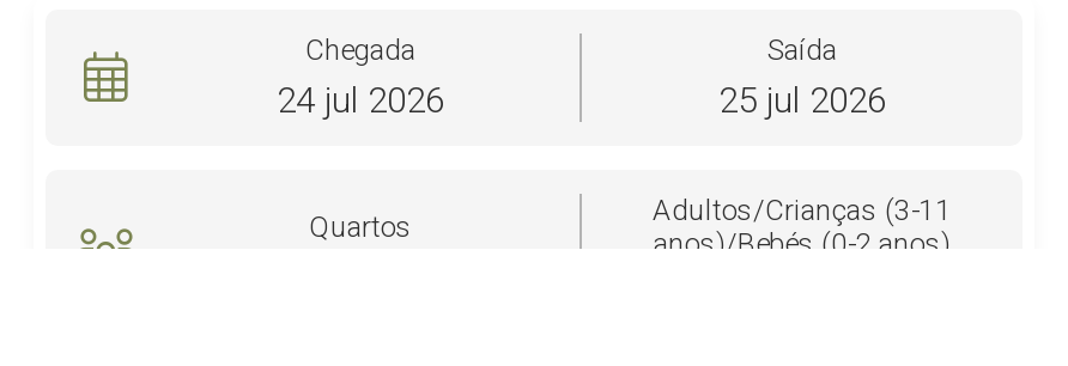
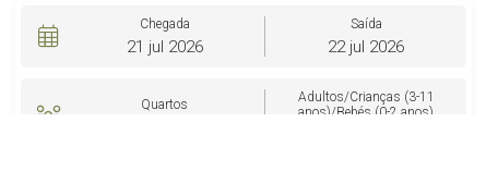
- 24 jul 2026
+ 21 jul 2026

- 25 jul 2026
+ 22 jul 2026
